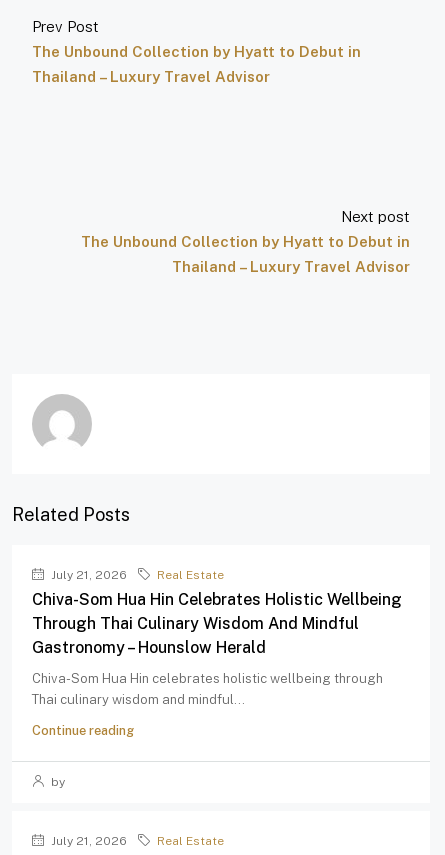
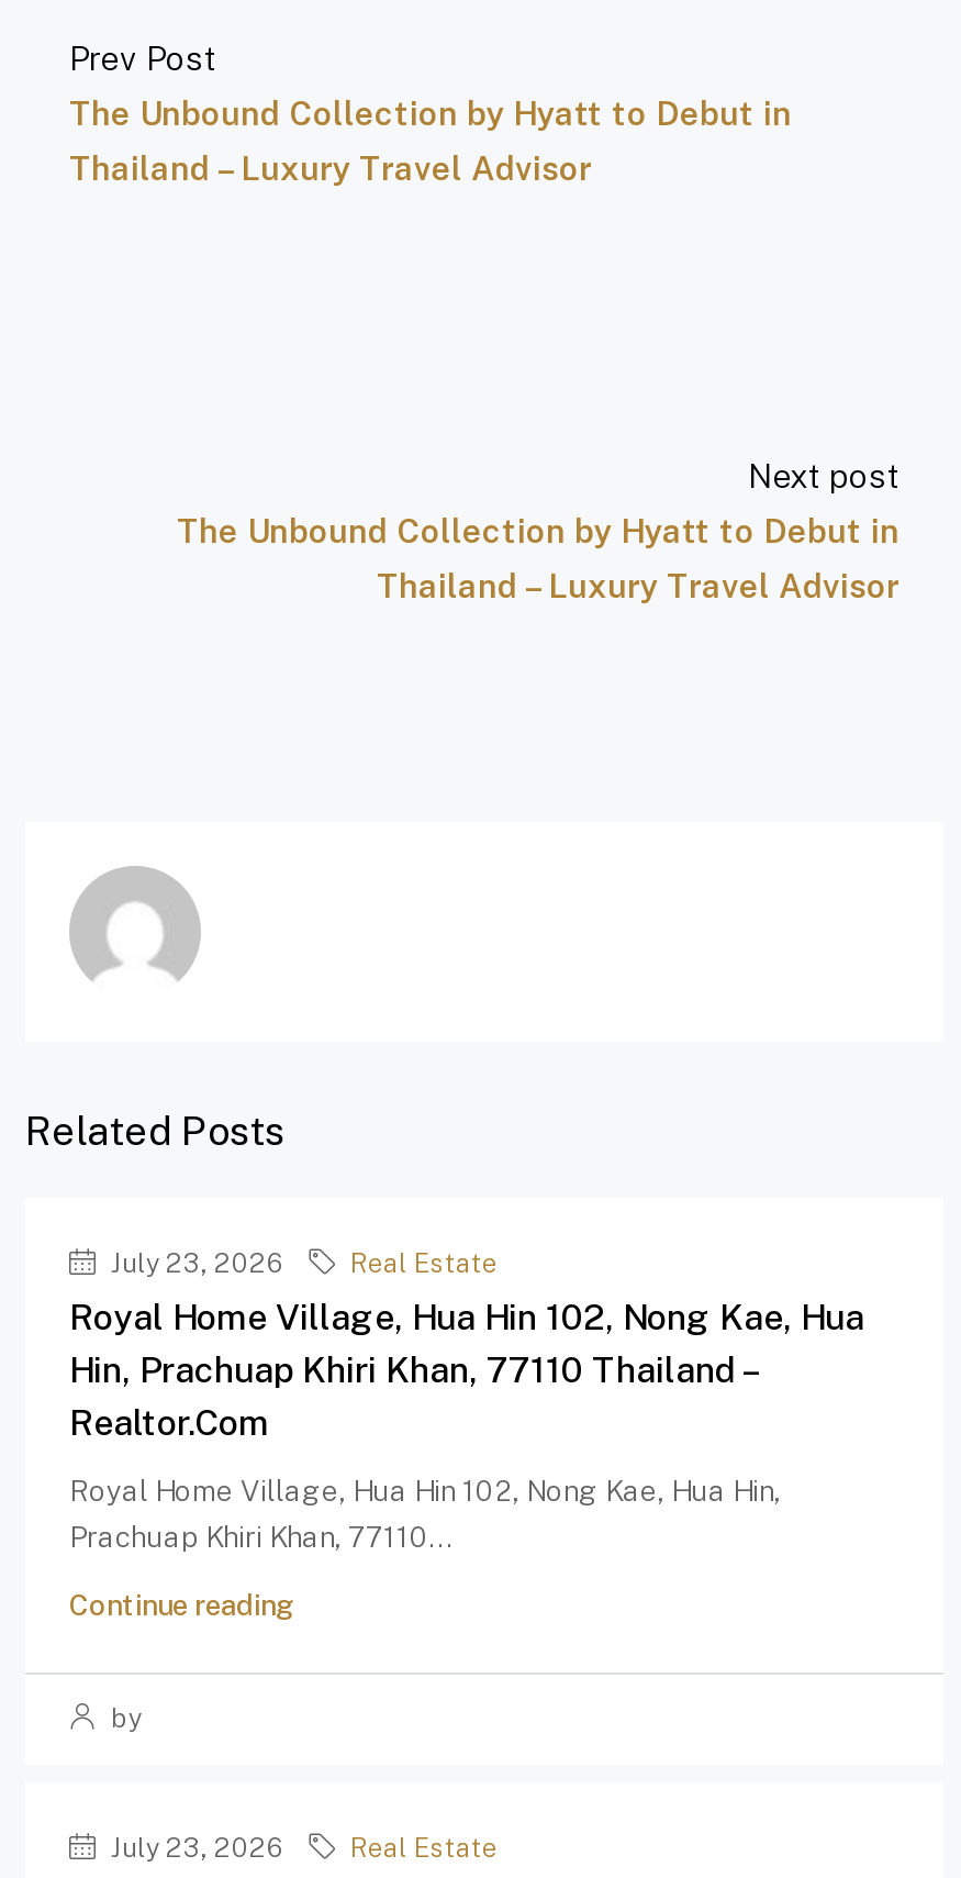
- July 21, 2026
+ July 23, 2026

- Chiva-Som Hua Hin Celebrates Holistic Wellbeing
- Through Thai Culinary Wisdom And Mindful
- Gastronomy – Hounslow Herald
+ Royal Home Village, Hua Hin 102, Nong Kae, Hua
+ Hin, Prachuap Khiri Khan, 77110 Thailand –
+ Realtor.com

- Chiva-Som Hua Hin celebrates holistic wellbeing through
- Thai culinary wisdom and mindful...
+ Royal Home Village, Hua Hin 102, Nong Kae, Hua Hin,
+ Prachuap Khiri Khan, 77110...

- July 21, 2026
+ July 23, 2026
